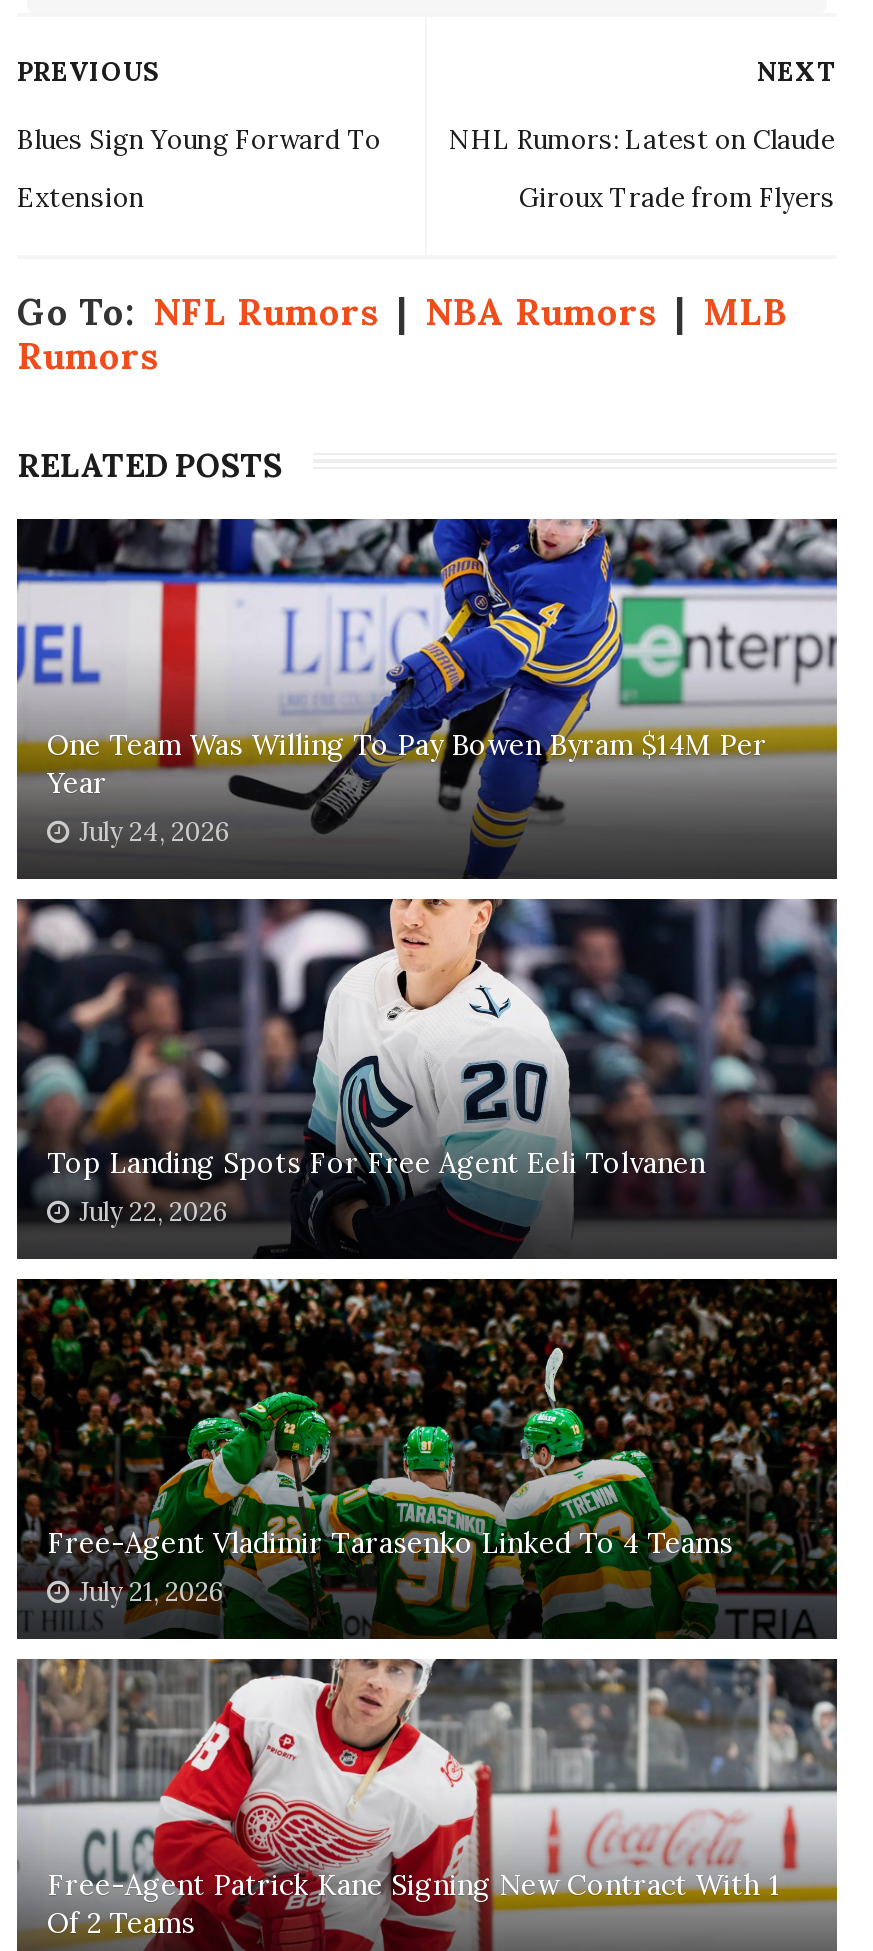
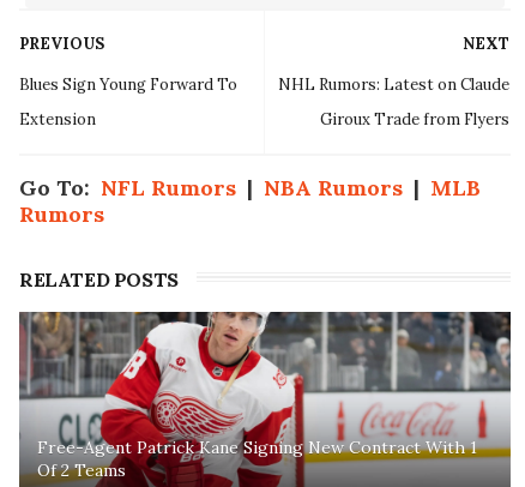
- [image]
- One Team Was Willing To Pay Bowen Byram $14M Per
- Year
- July 24, 2026

- [image]
- Top Landing Spots For Free Agent Eeli Tolvanen
- July 22, 2026

- [image]
- Free-Agent Vladimir Tarasenko Linked To 4 Teams
- July 21, 2026
